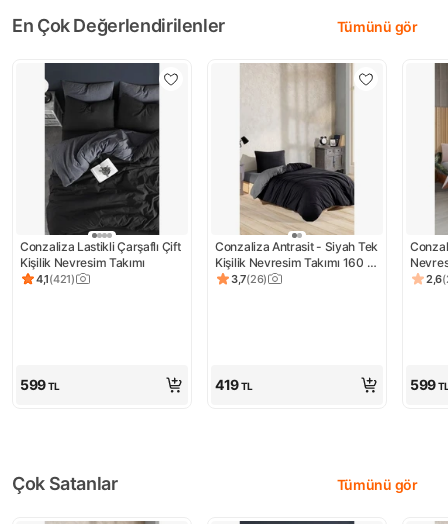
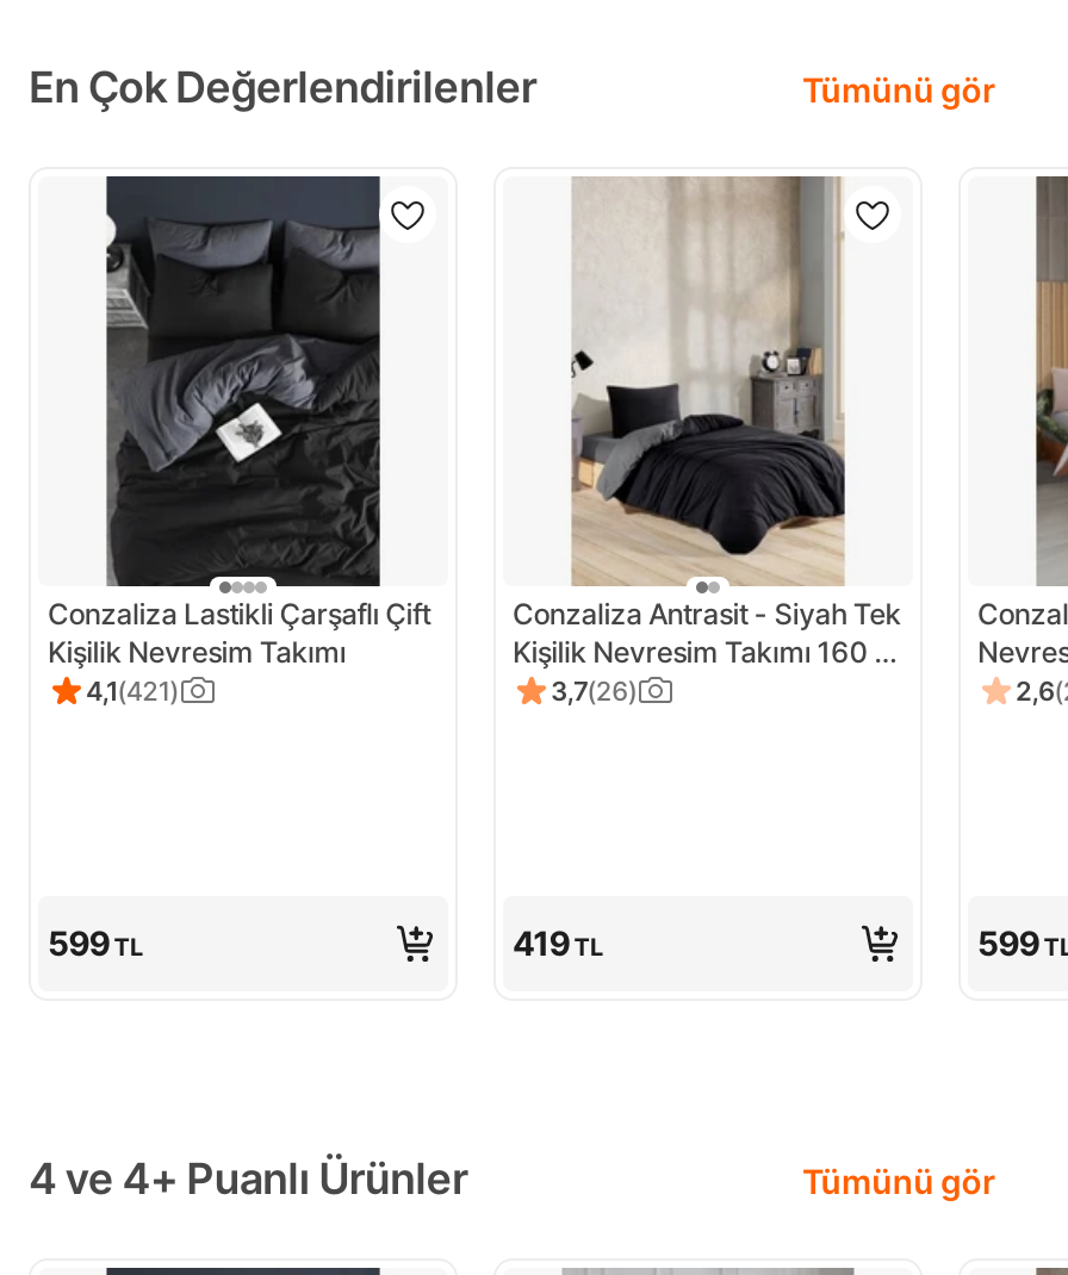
- Çok Satanlar
+ 4 ve 4+ Puanlı Ürünler
